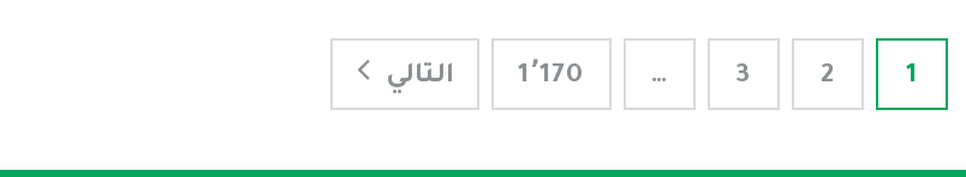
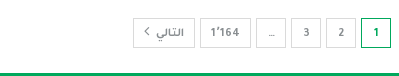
- 1٬170
+ 1٬164
